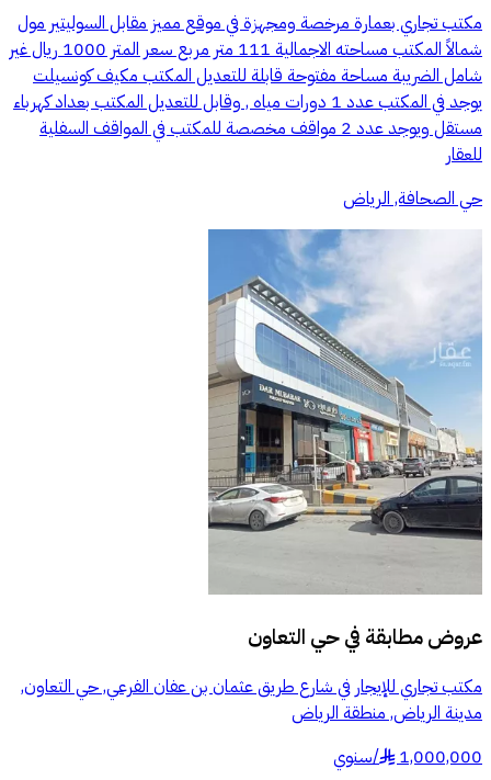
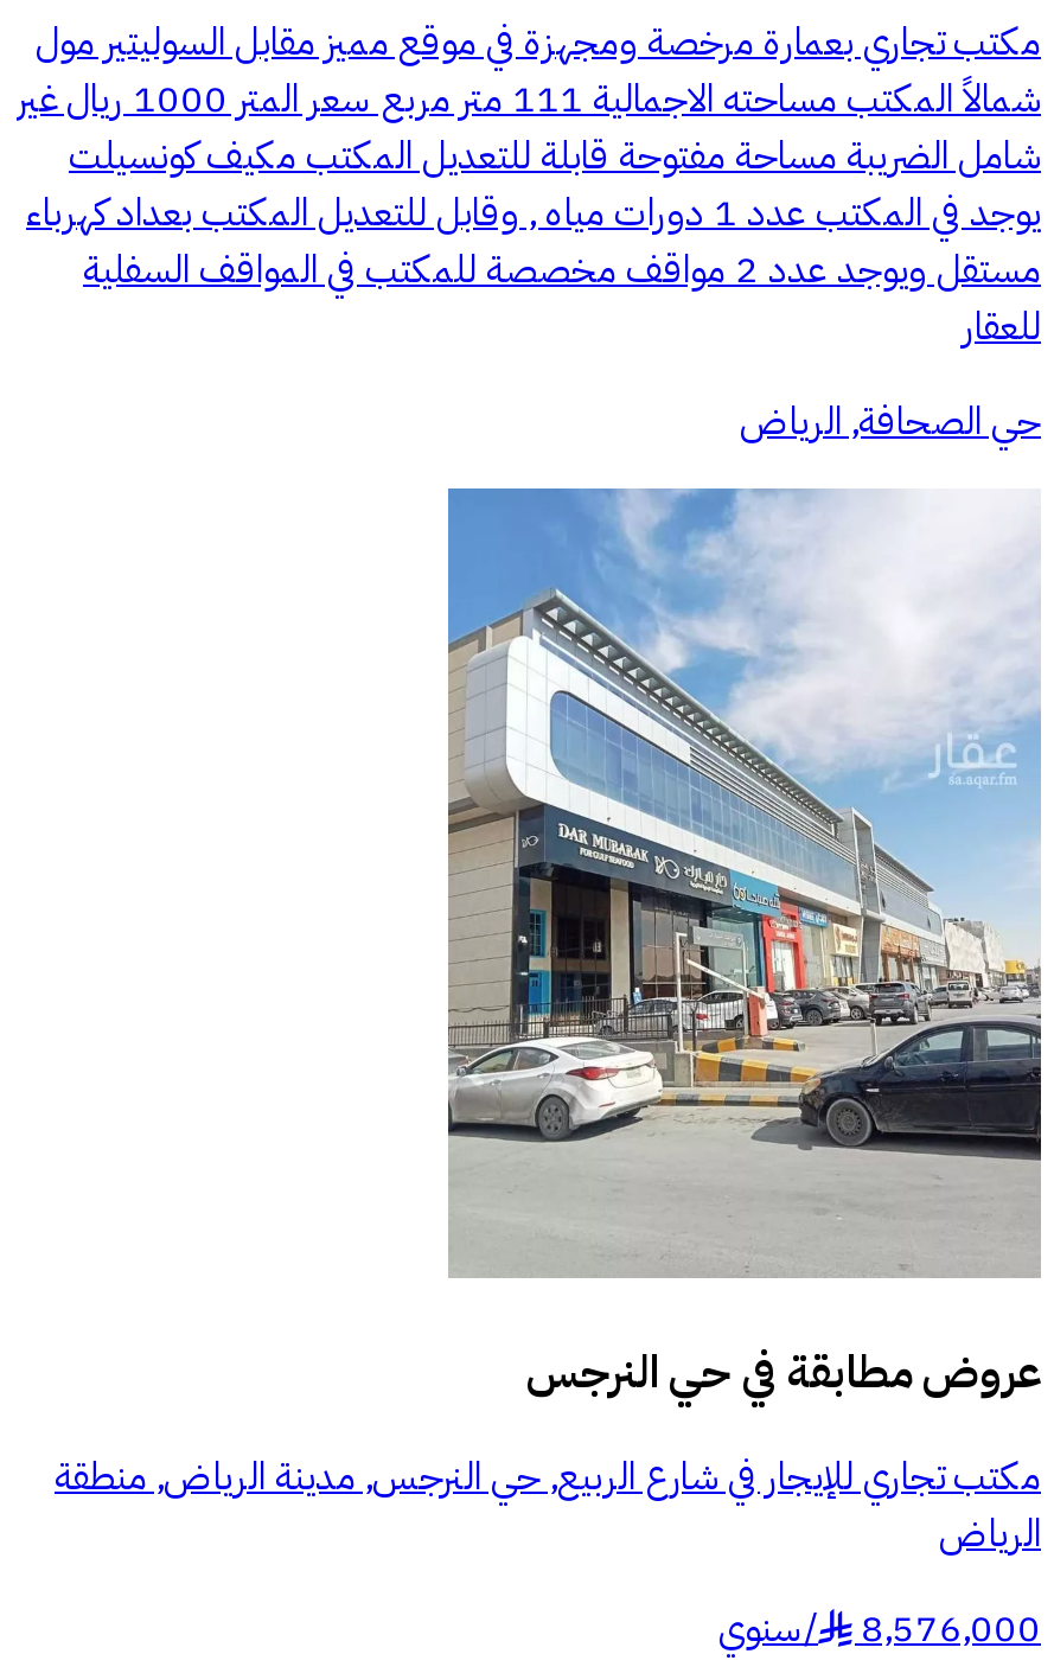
- عروض مطابقة في حي التعاون
+ عروض مطابقة في حي النرجس

- مكتب تجاري للإيجار في شارع طريق عثمان بن عفان الفرعي, حي التعاون,
- مدينة الرياض, منطقة الرياض
+ مكتب تجاري للإيجار في شارع الربيع, حي النرجس, مدينة الرياض, منطقة
+ الرياض

- 1,000,000
+ 8,576,000
